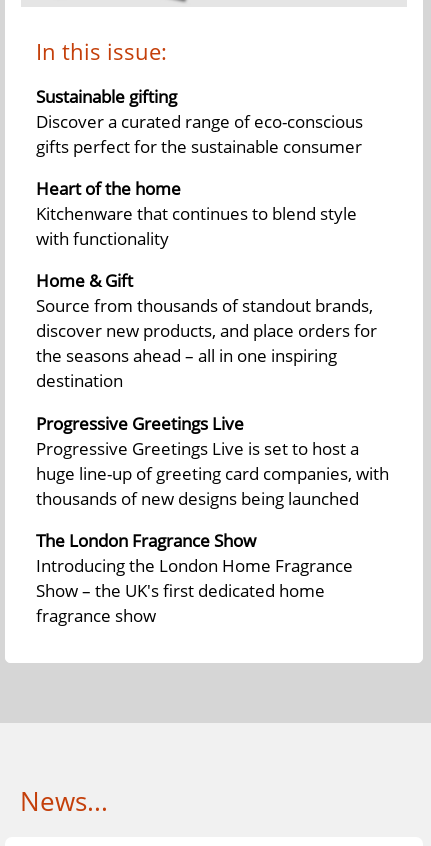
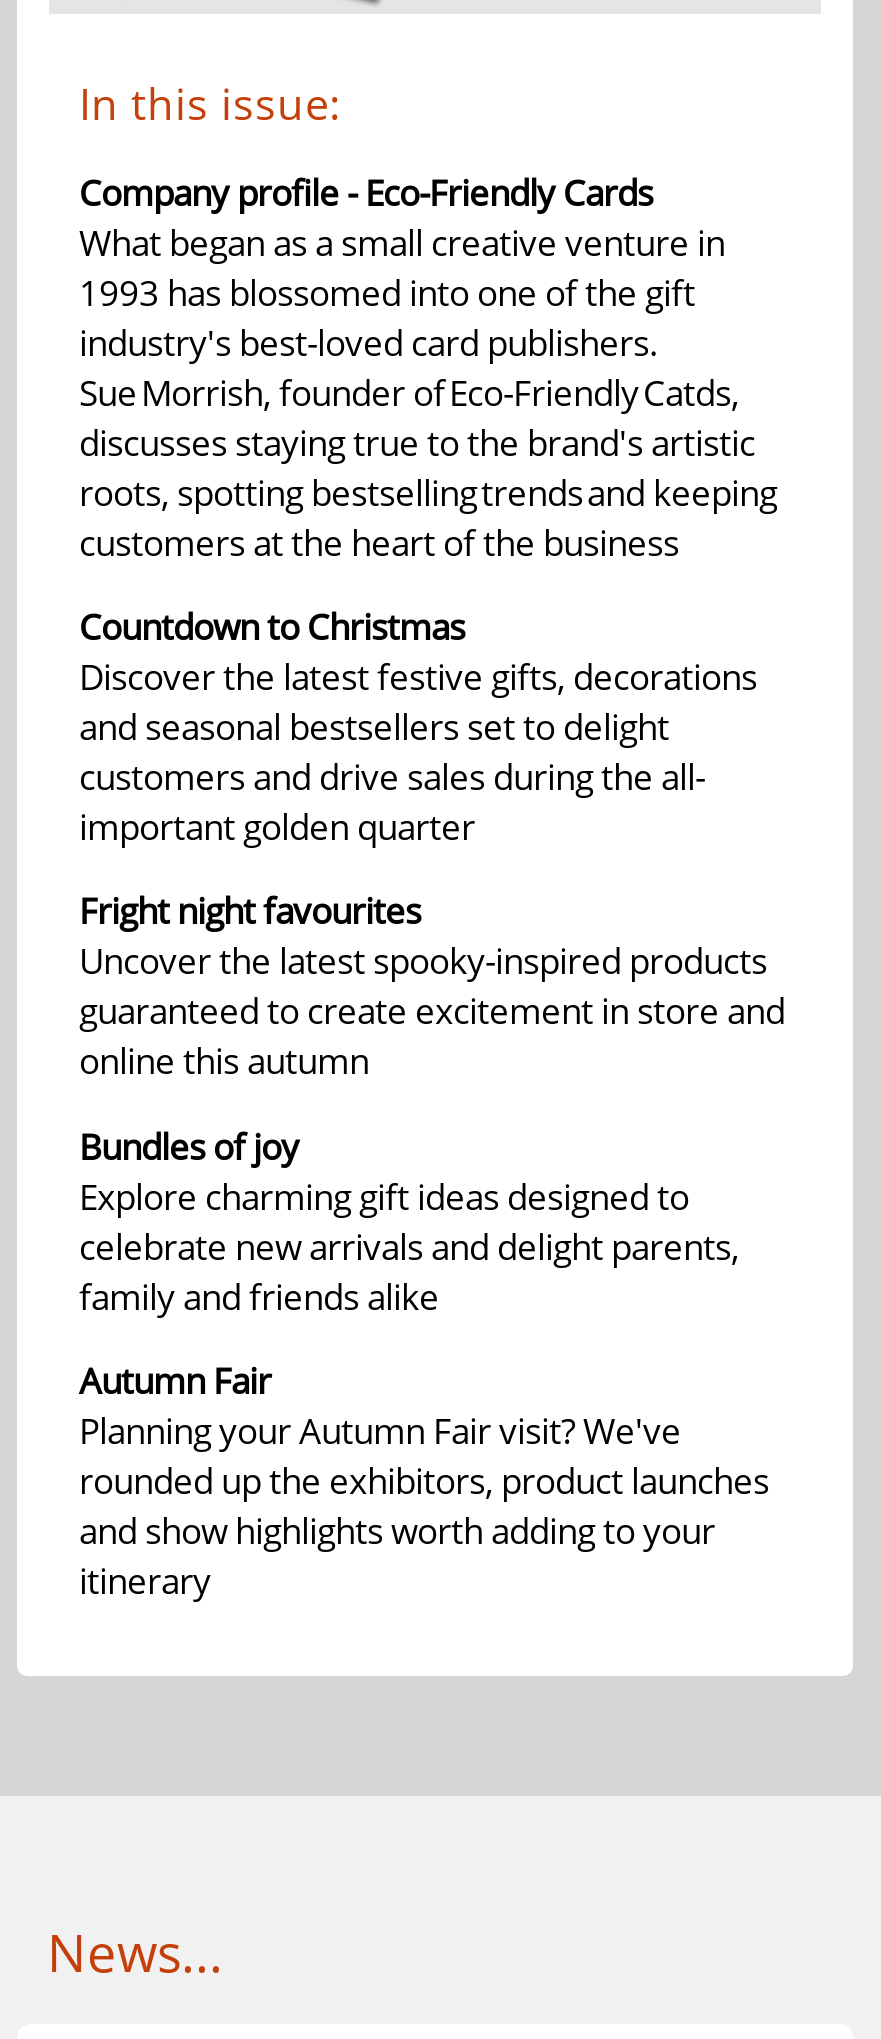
- Sustainable gifting
- Discover a curated range of eco-conscious
- gifts perfect for the sustainable consumer
+ Company profile - Eco-Friendly Cards
+ What began as a small creative venture in
+ 1993 has blossomed into one of the gift
+ industry's best-loved card publishers.
+ Sue Morrish, founder of Eco-Friendly Catds,
+ discusses staying true to the brand's artistic
+ roots, spotting bestselling trends and keeping
+ customers at the heart of the business

- Heart of the home
- Kitchenware that continues to blend style
- with functionality
+ Countdown to Christmas
+ Discover the latest festive gifts, decorations
+ and seasonal bestsellers set to delight
+ customers and drive sales during the all-
+ important golden quarter

- Home & Gift
- Source from thousands of standout brands,
- discover new products, and place orders for
- the seasons ahead – all in one inspiring
- destination
+ Fright night favourites
+ Uncover the latest spooky-inspired products
+ guaranteed to create excitement in store and
+ online this autumn

- Progressive Greetings Live
- Progressive Greetings Live is set to host a
- huge line-up of greeting card companies, with
- thousands of new designs being launched
+ Bundles of joy
+ Explore charming gift ideas designed to
+ celebrate new arrivals and delight parents,
+ family and friends alike

- The London Fragrance Show
- Introducing the London Home Fragrance
- Show – the UK's first dedicated home
- fragrance show
+ Autumn Fair
+ Planning your Autumn Fair visit? We've
+ rounded up the exhibitors, product launches
+ and show highlights worth adding to your
+ itinerary
